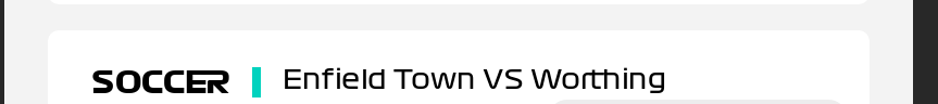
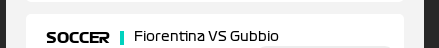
- Enfield Town VS Worthing
+ Fiorentina VS Gubbio
